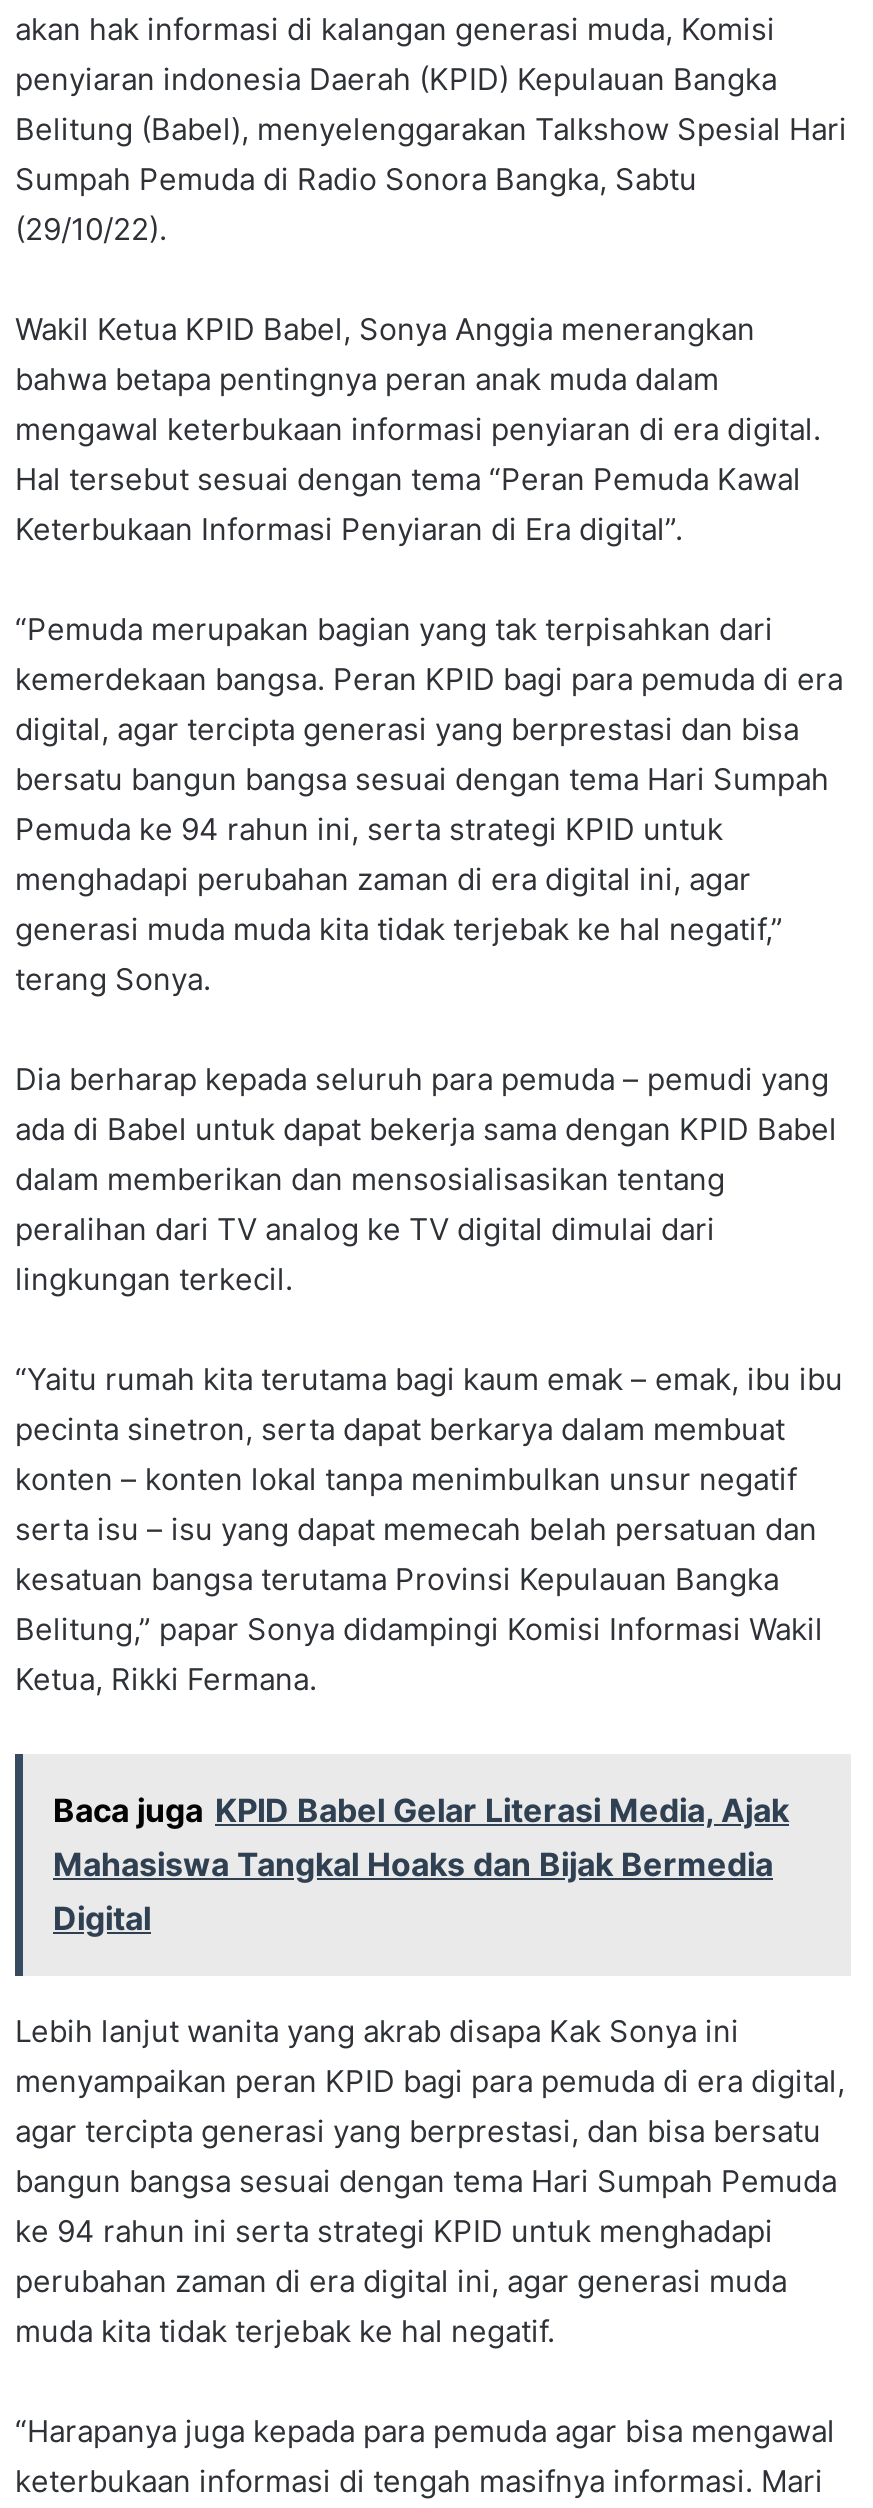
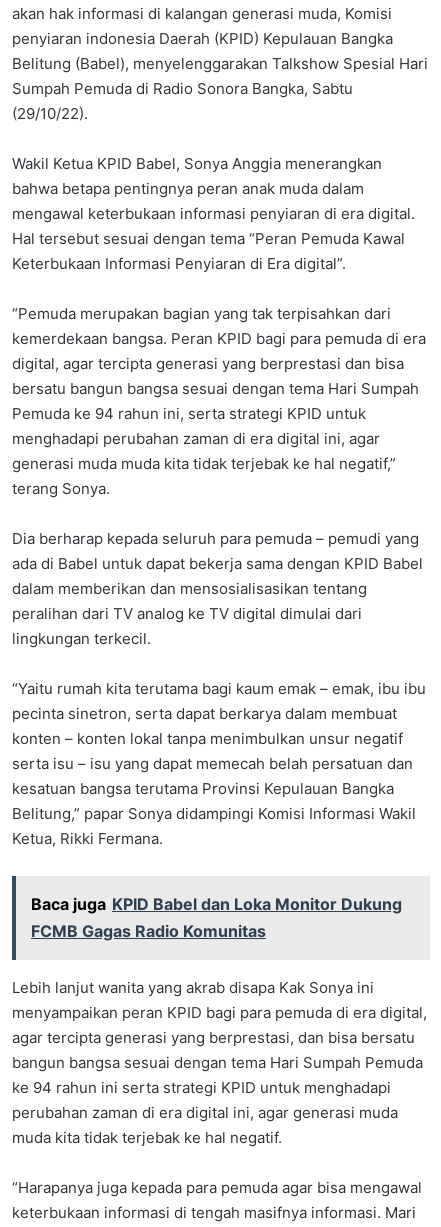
- Baca juga KPID Babel Gelar Literasi Media, Ajak
- Mahasiswa Tangkal Hoaks dan Bijak Bermedia
- Digital
+ Baca juga KPID Babel dan Loka Monitor Dukung
+ FCMB Gagas Radio Komunitas
